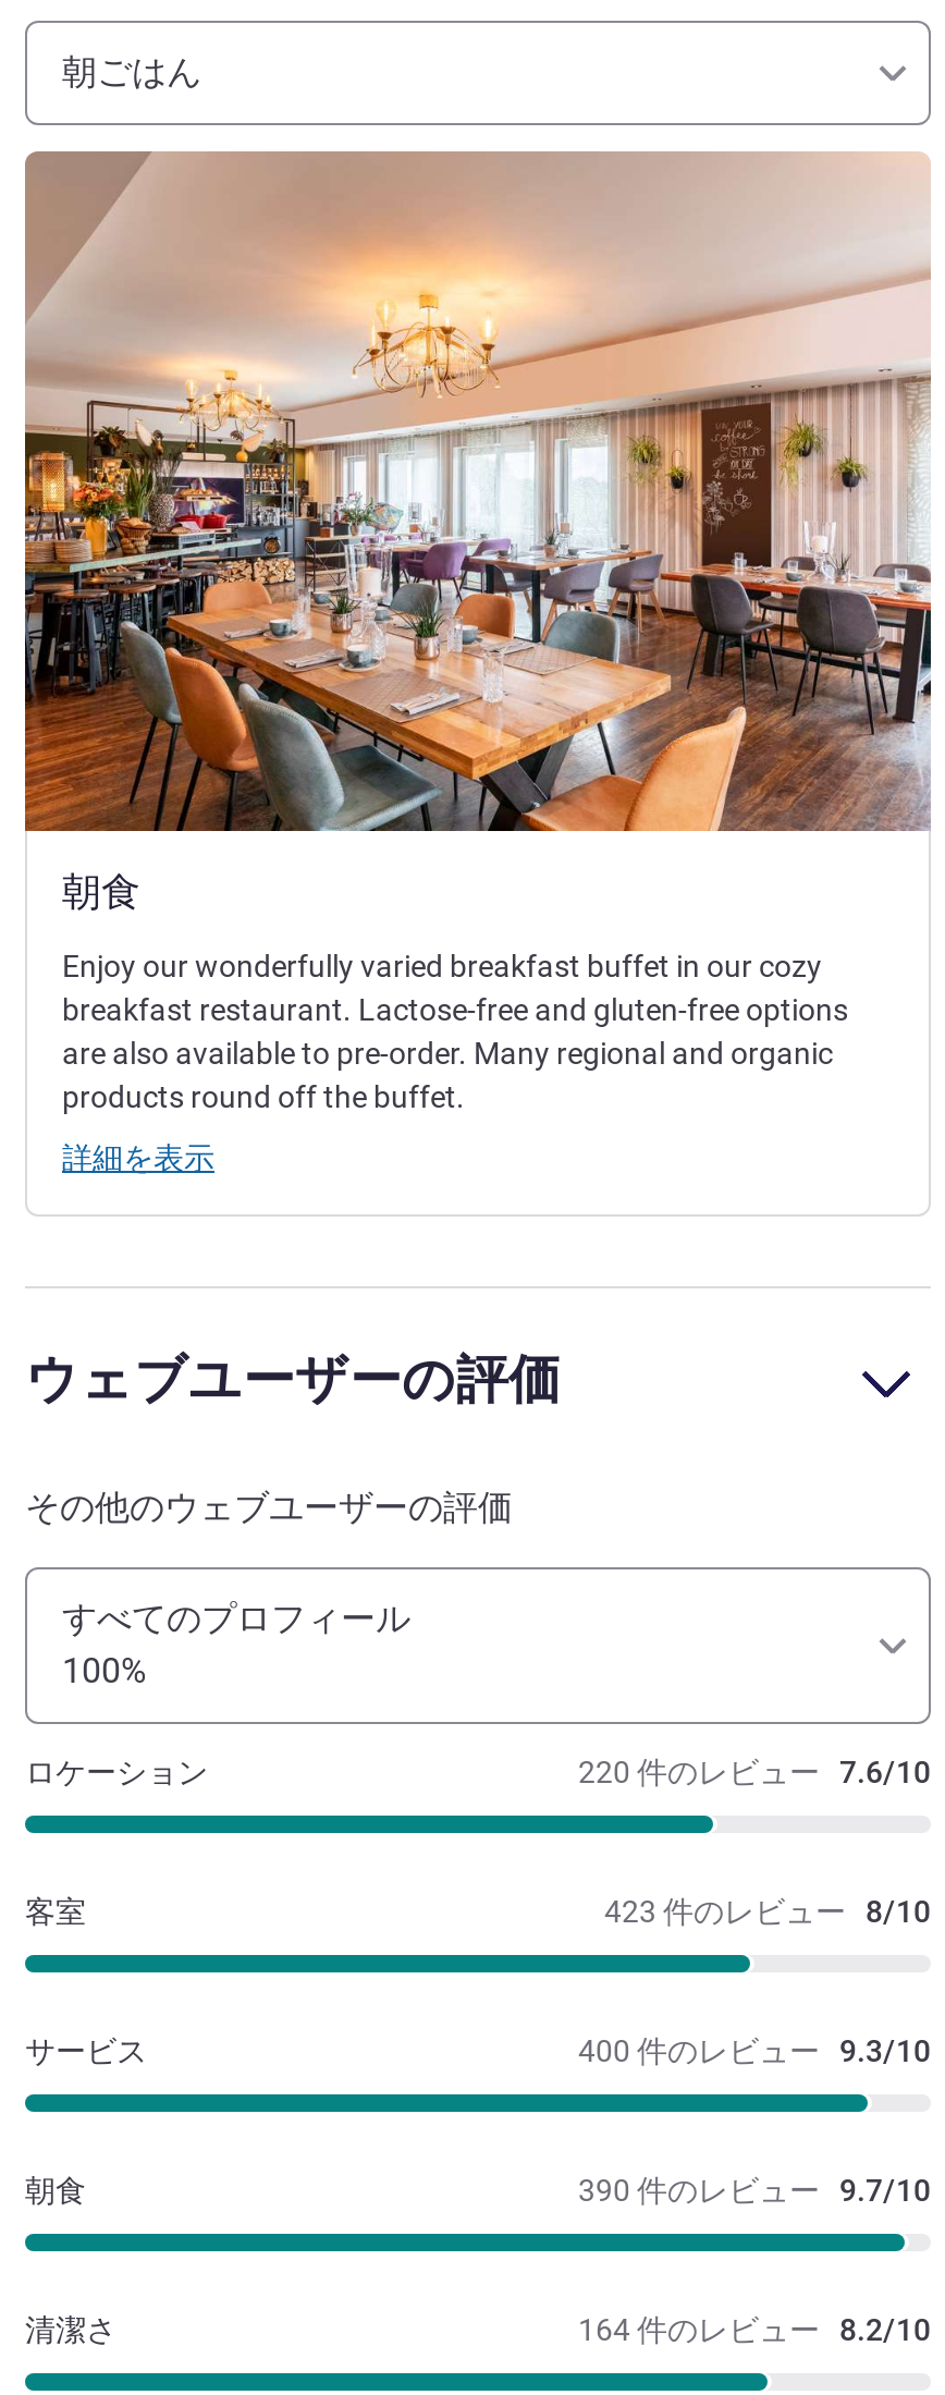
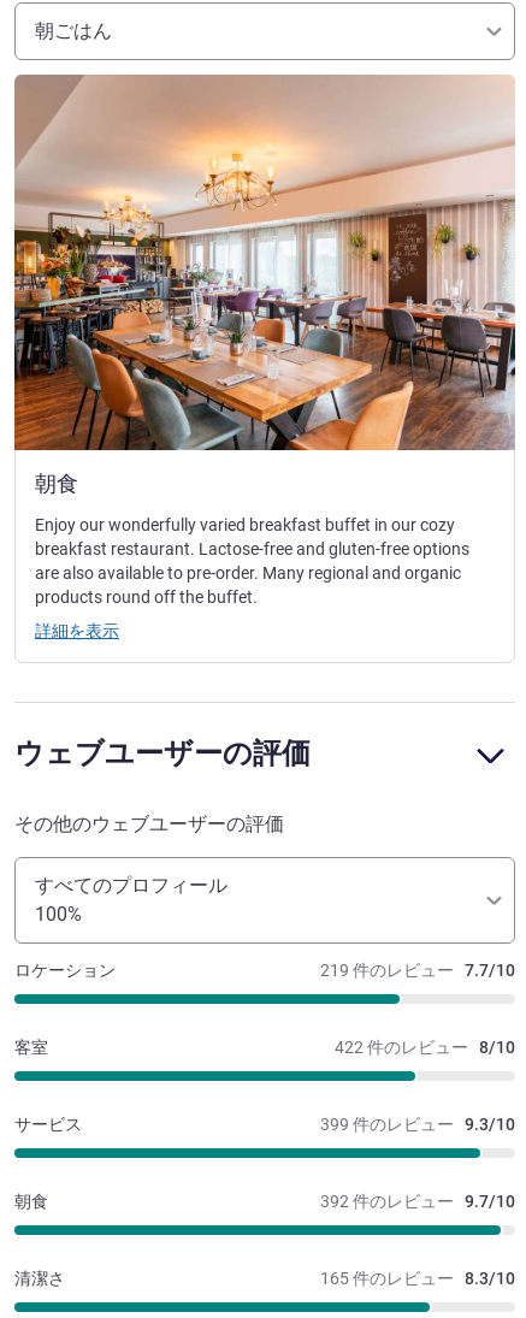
- 220 件のレビュー 7.6/10
+ 219 件のレビュー 7.7/10

- 423 件のレビュー 8/10
+ 422 件のレビュー 8/10

- 400 件のレビュー 9.3/10
+ 399 件のレビュー 9.3/10

- 390 件のレビュー 9.7/10
+ 392 件のレビュー 9.7/10

- 164 件のレビュー 8.2/10
+ 165 件のレビュー 8.3/10
